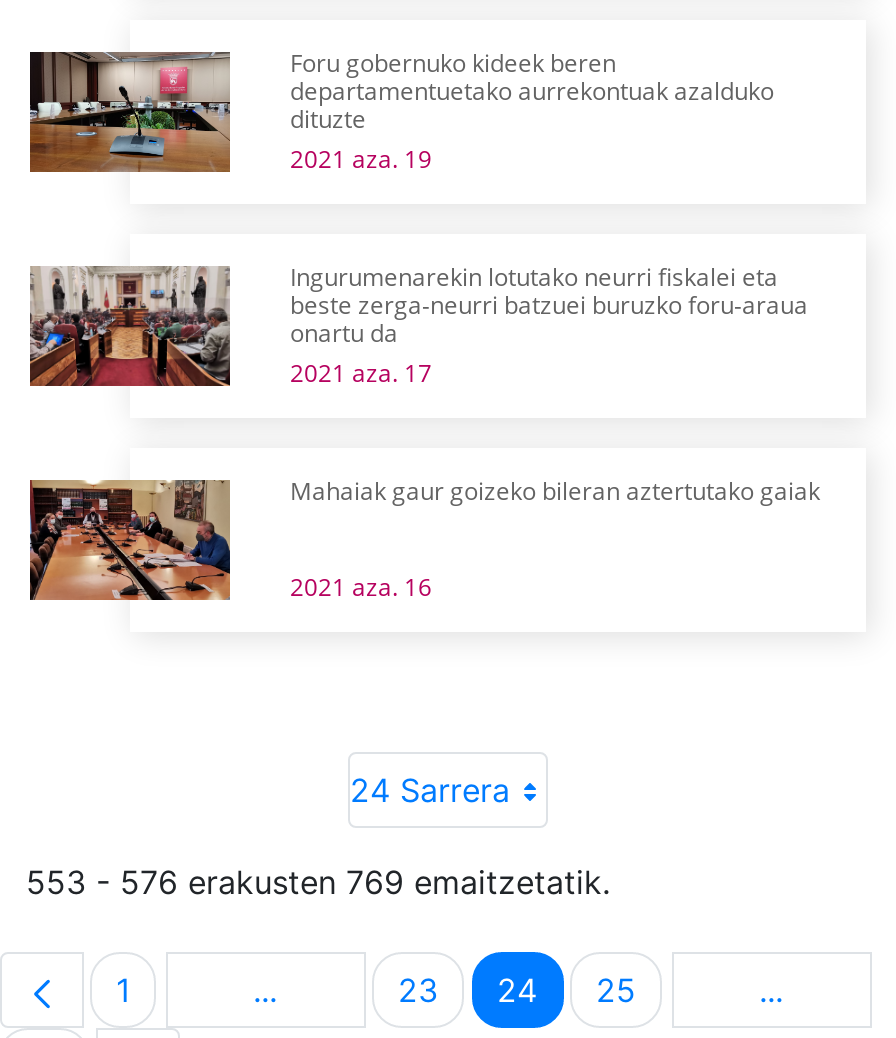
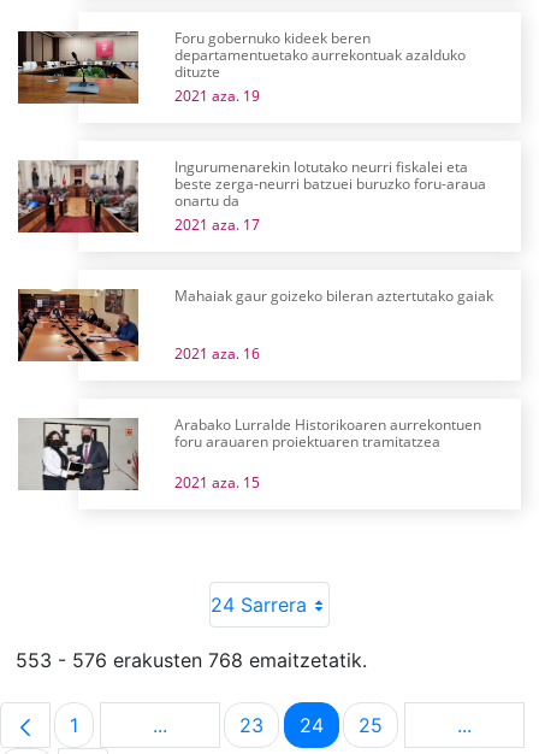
+ [image]
+ Arabako Lurralde Historikoaren aurrekontuen
+ foru arauaren proiektuaren tramitatzea
+ 2021 aza. 15

- 553 - 576 erakusten 769 emaitzetatik.
+ 553 - 576 erakusten 768 emaitzetatik.
